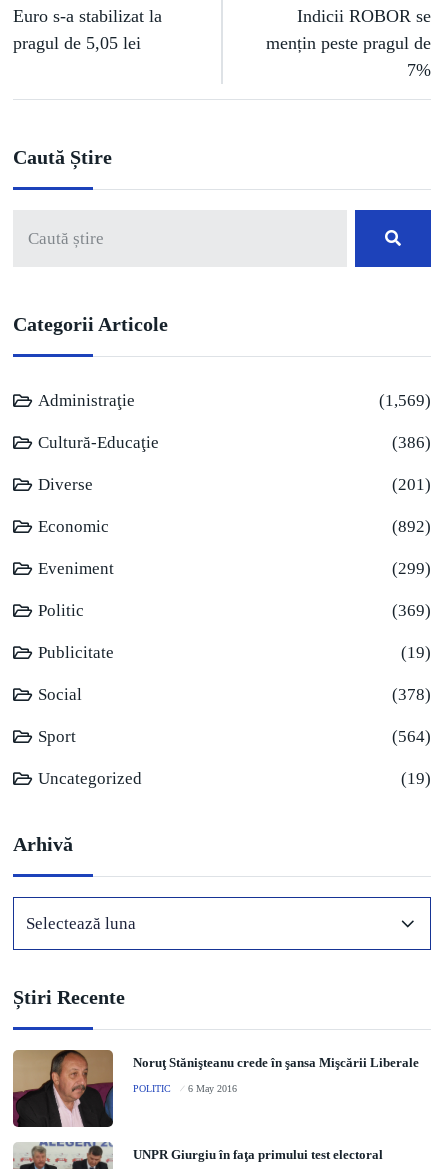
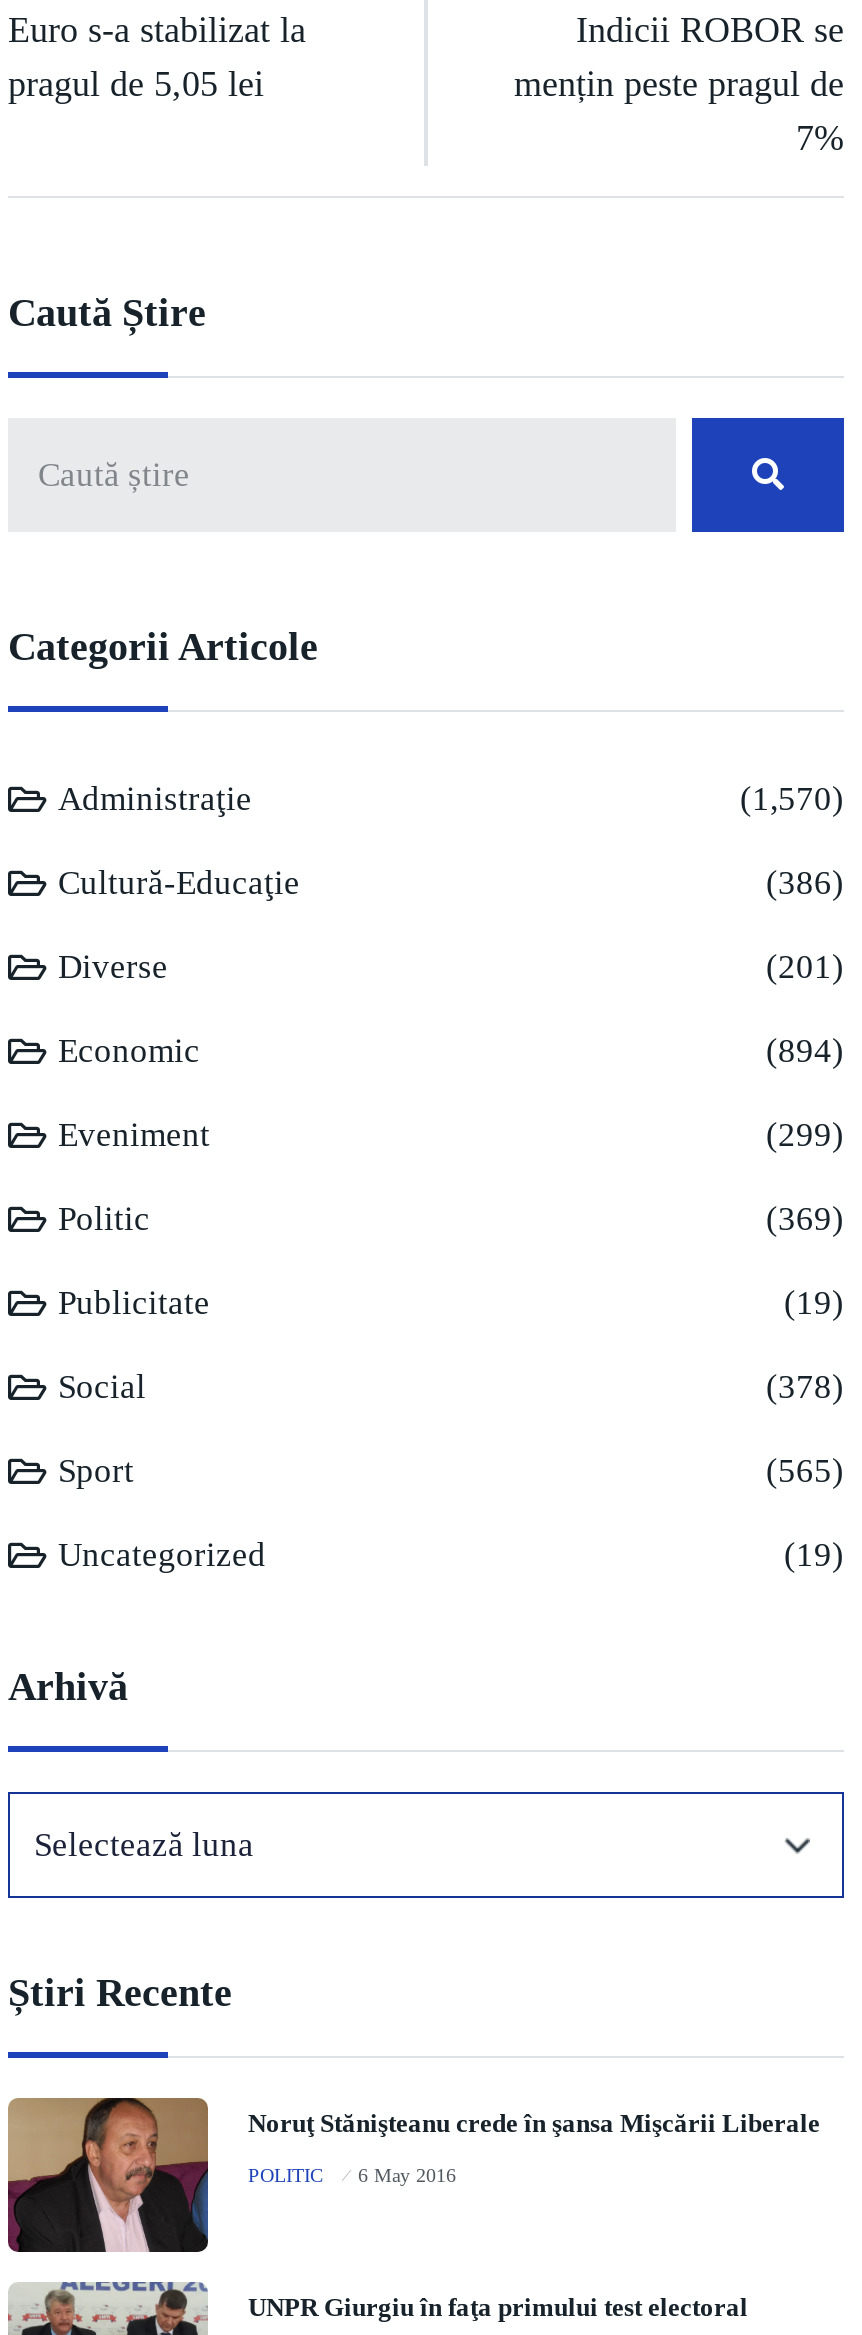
- (1,569)
+ (1,570)

- (892)
+ (894)

- (564)
+ (565)
